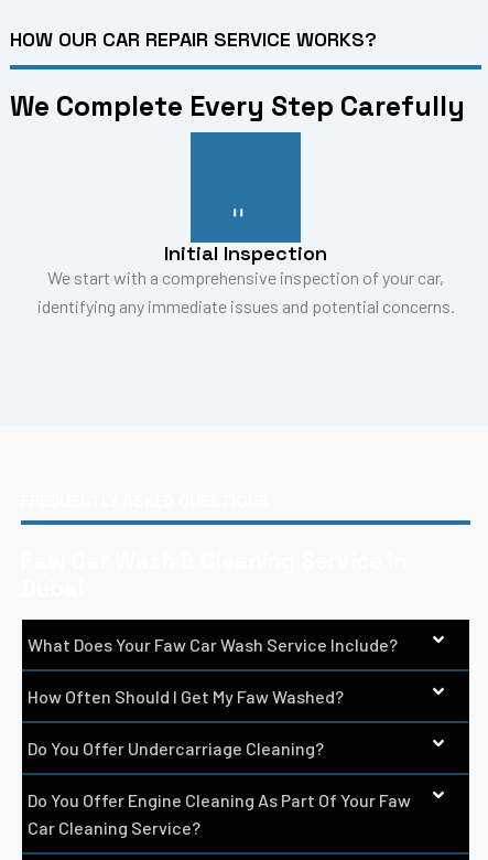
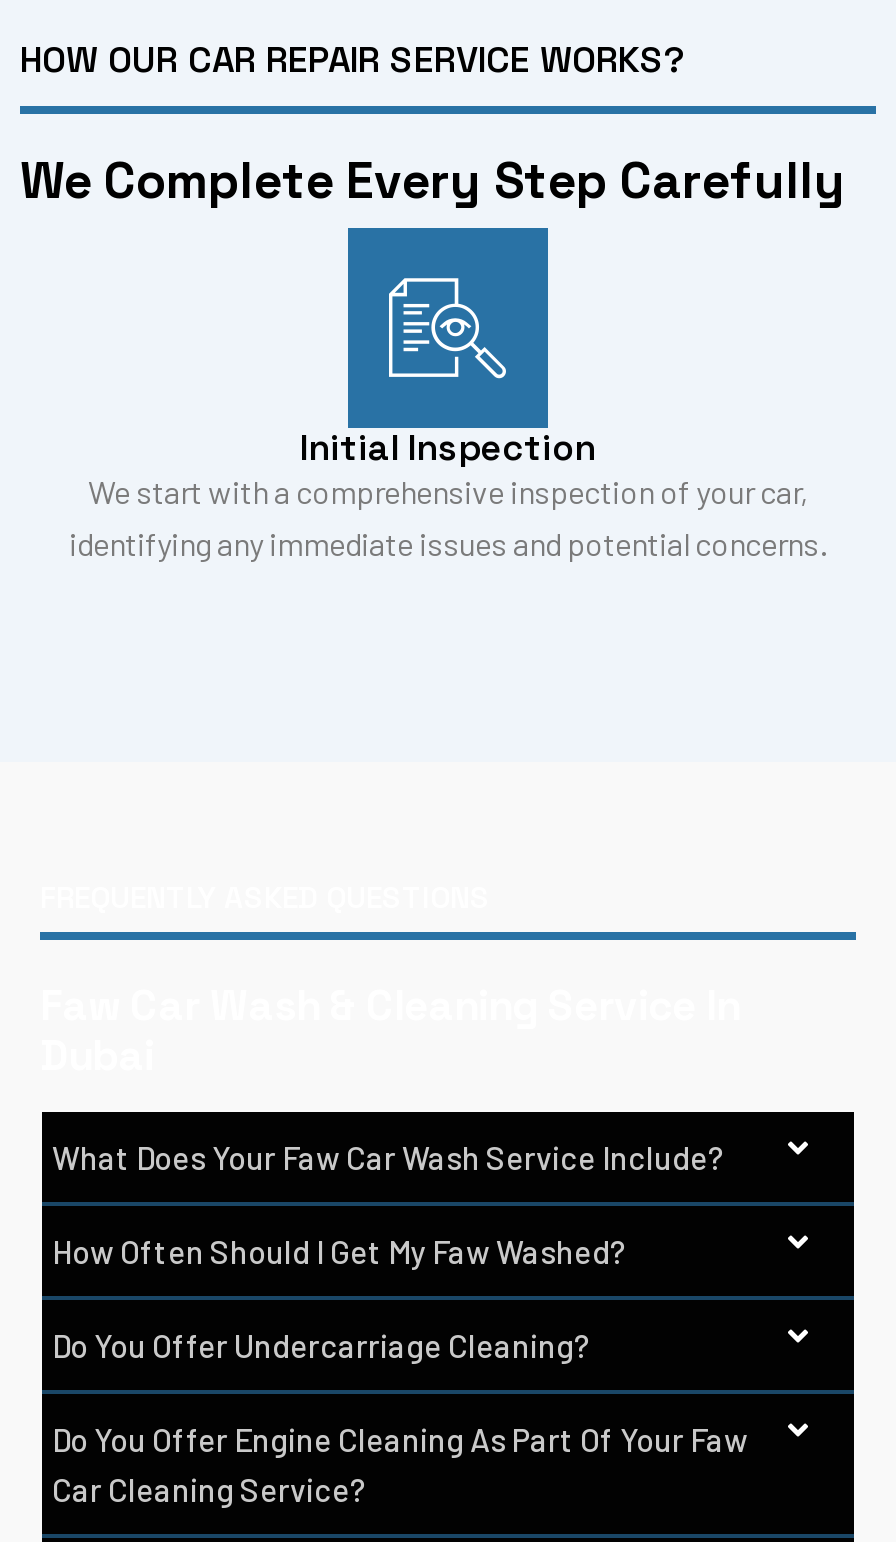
+ [image]
